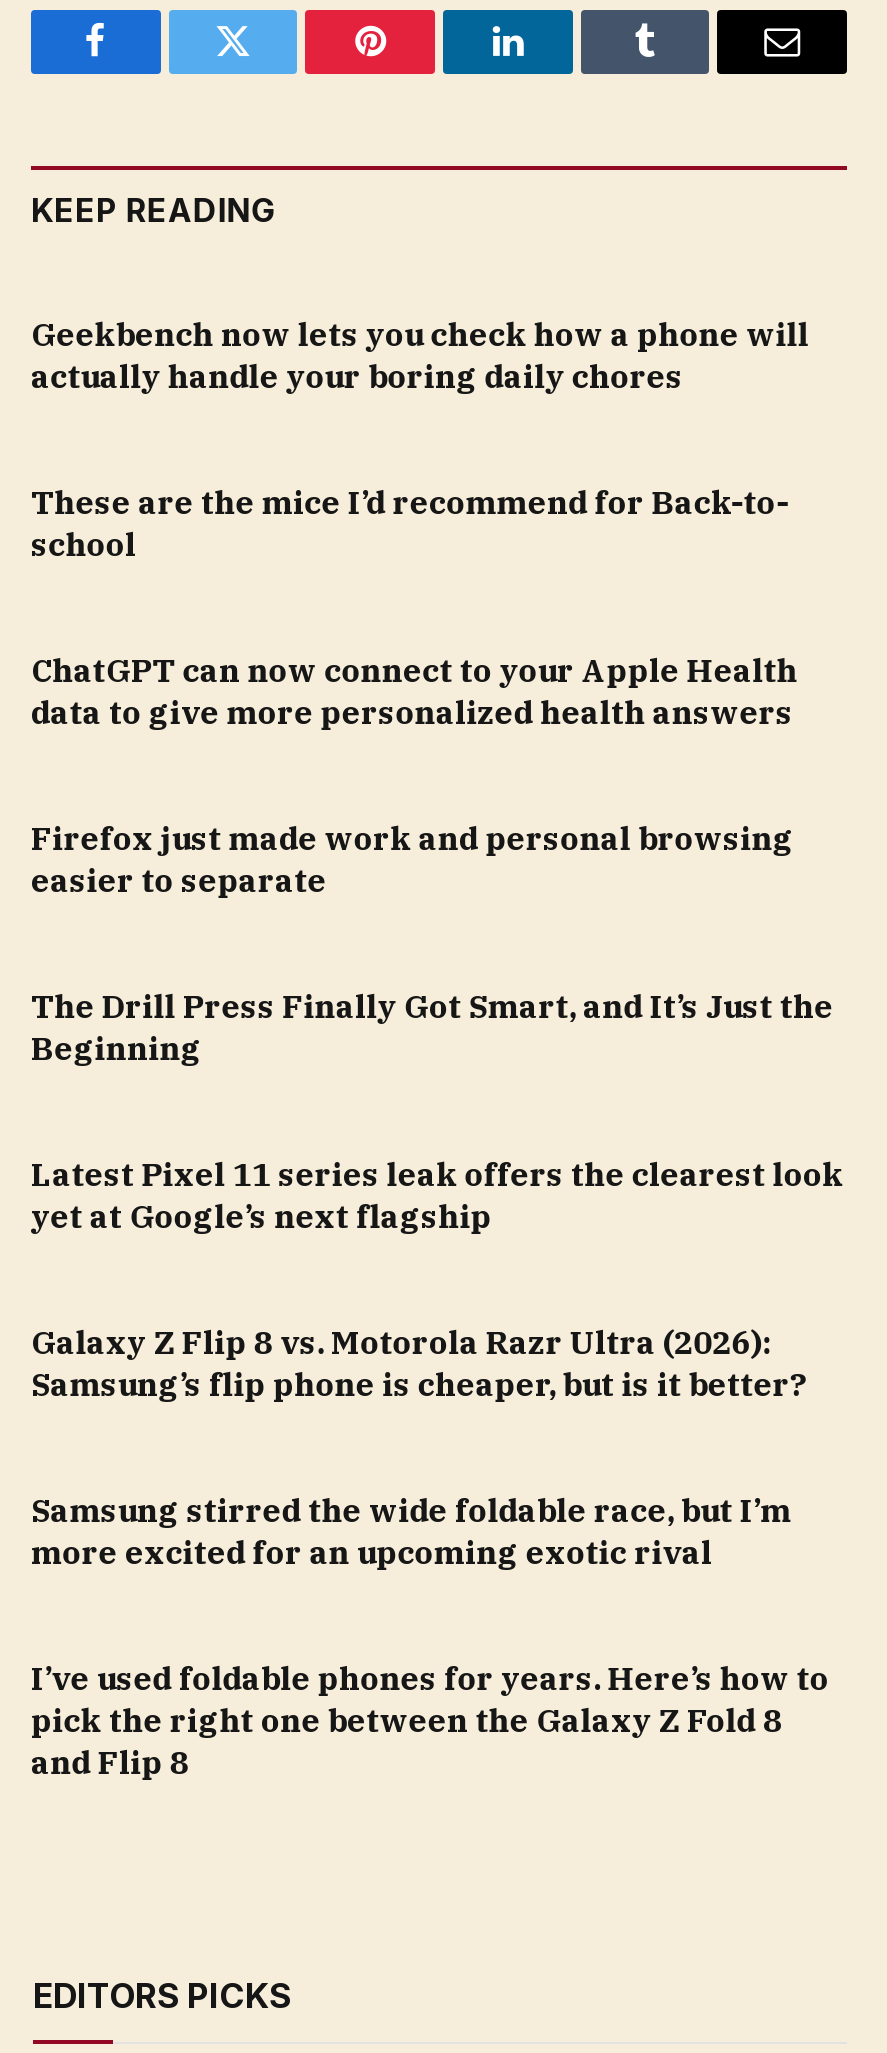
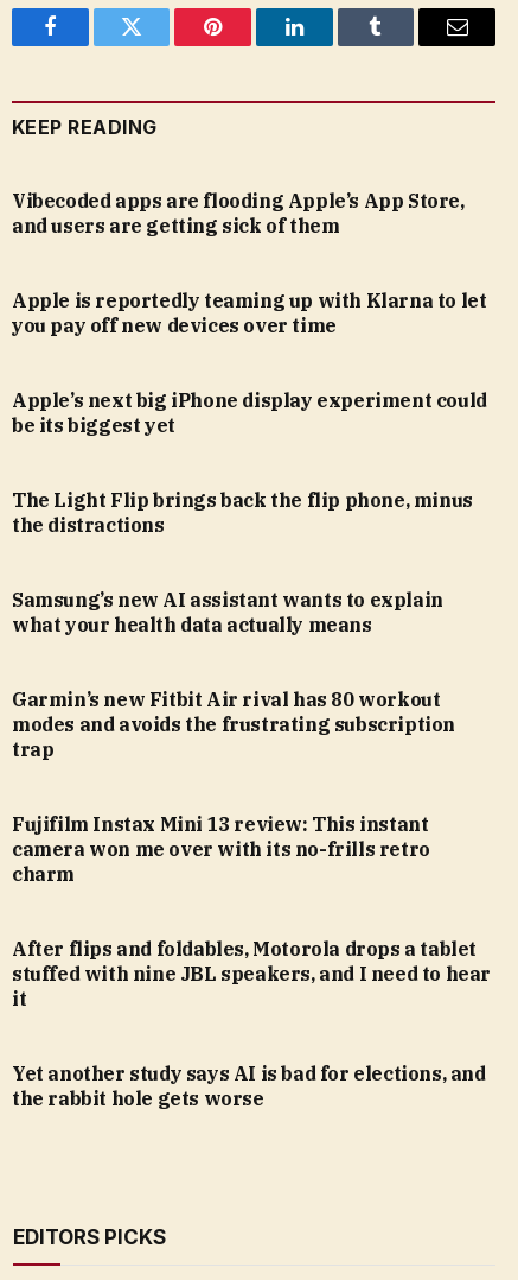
- Geekbench now lets you check how a phone will
- actually handle your boring daily chores
+ Vibecoded apps are flooding Apple’s App Store,
+ and users are getting sick of them

- These are the mice I’d recommend for Back-to-
- school
+ Apple is reportedly teaming up with Klarna to let
+ you pay off new devices over time

- ChatGPT can now connect to your Apple Health
- data to give more personalized health answers
+ Apple’s next big iPhone display experiment could
+ be its biggest yet

- Firefox just made work and personal browsing
- easier to separate
+ The Light Flip brings back the flip phone, minus
+ the distractions

- The Drill Press Finally Got Smart, and It’s Just the
- Beginning
+ Samsung’s new AI assistant wants to explain
+ what your health data actually means

- Latest Pixel 11 series leak offers the clearest look
- yet at Google’s next flagship
+ Garmin’s new Fitbit Air rival has 80 workout
+ modes and avoids the frustrating subscription
+ trap

- Galaxy Z Flip 8 vs. Motorola Razr Ultra (2026):
- Samsung’s flip phone is cheaper, but is it better?
+ Fujifilm Instax Mini 13 review: This instant
+ camera won me over with its no-frills retro
+ charm

- Samsung stirred the wide foldable race, but I’m
- more excited for an upcoming exotic rival
+ After flips and foldables, Motorola drops a tablet
+ stuffed with nine JBL speakers, and I need to hear
+ it

- I’ve used foldable phones for years. Here’s how to
- pick the right one between the Galaxy Z Fold 8
- and Flip 8
+ Yet another study says AI is bad for elections, and
+ the rabbit hole gets worse
